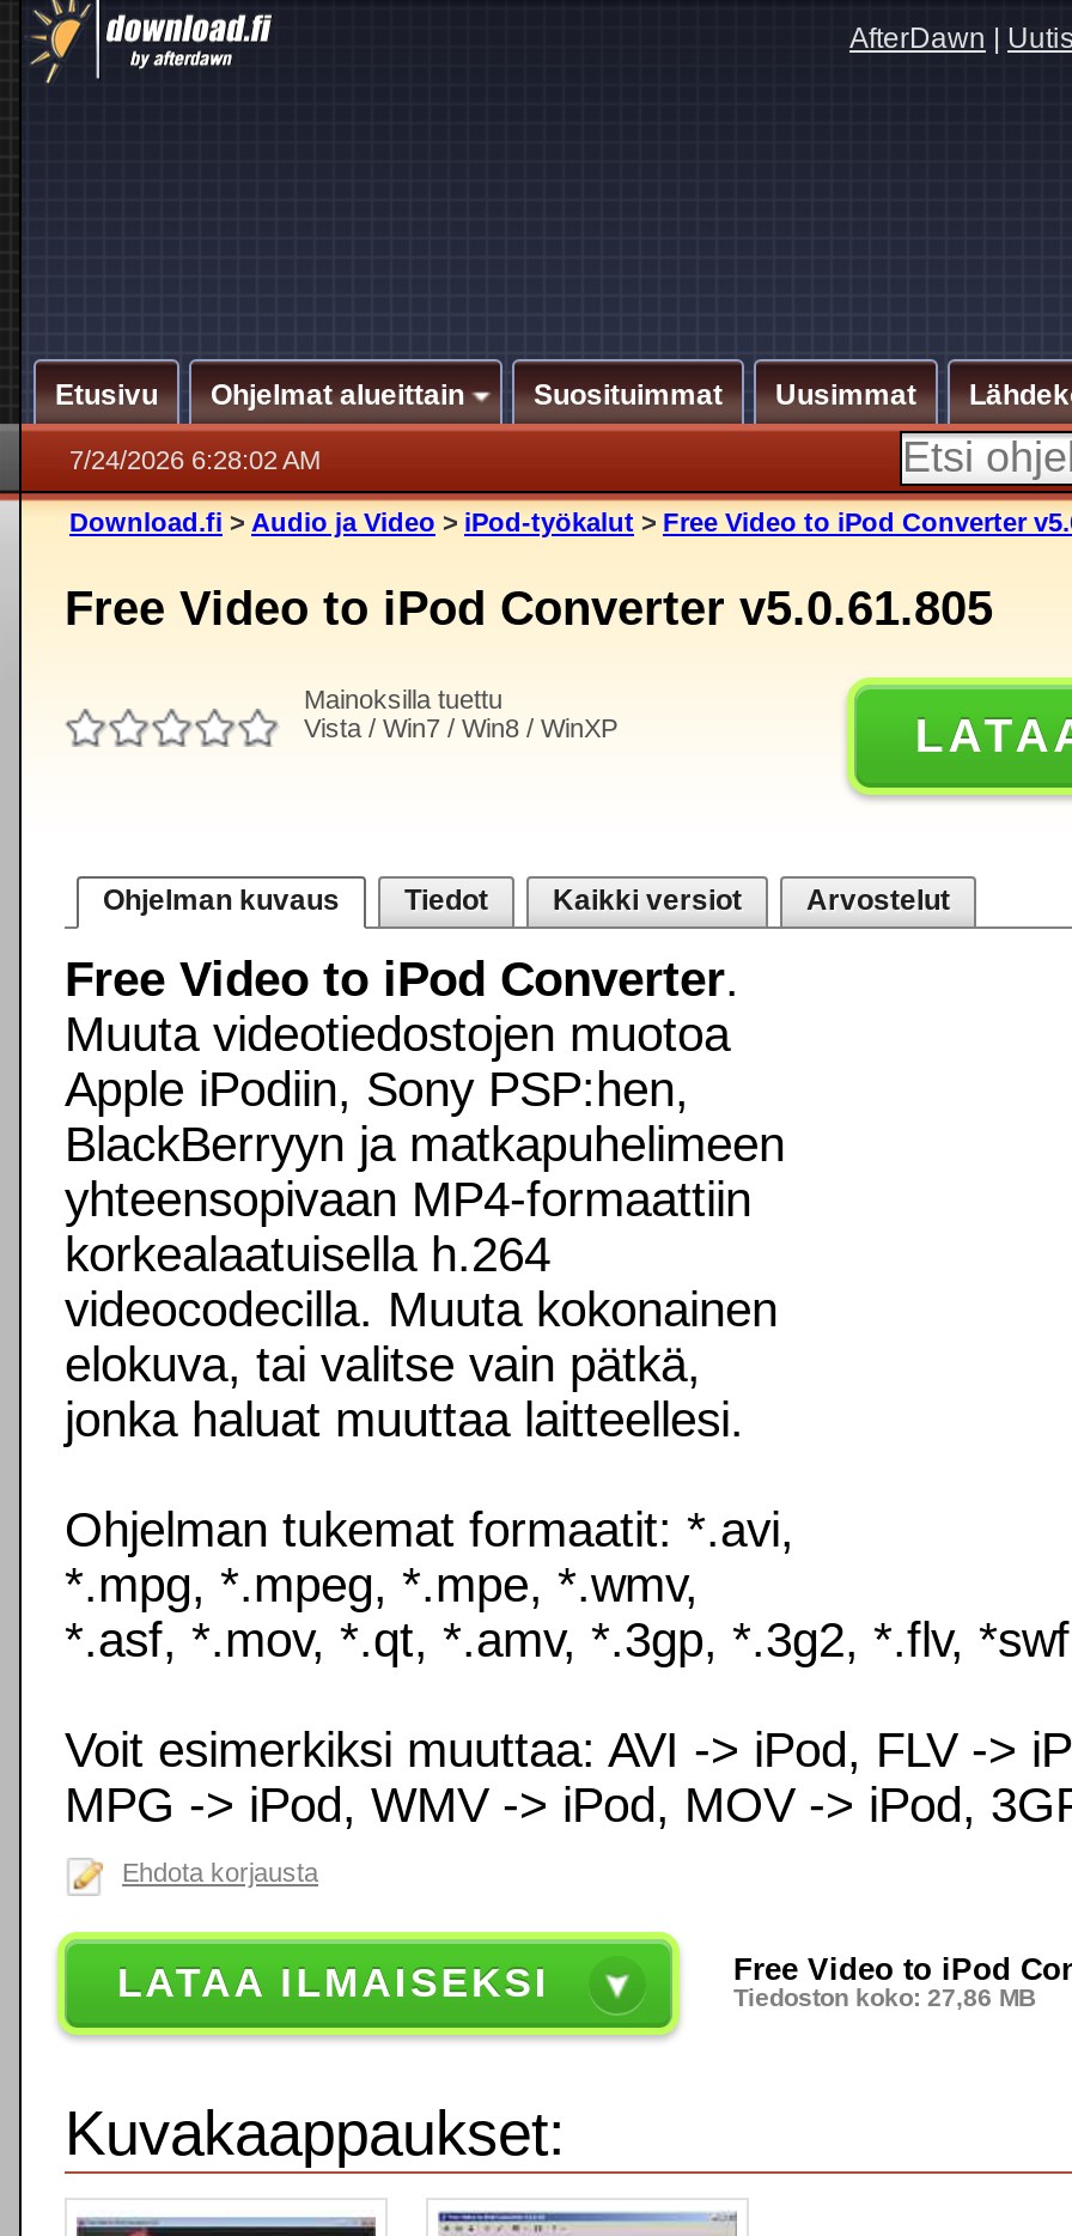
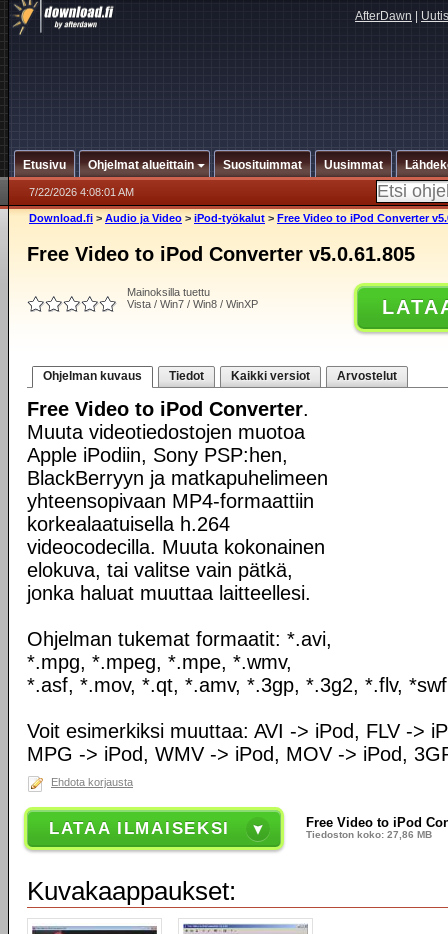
- 7/24/2026 6:28:02 AM
+ 7/22/2026 4:08:01 AM
